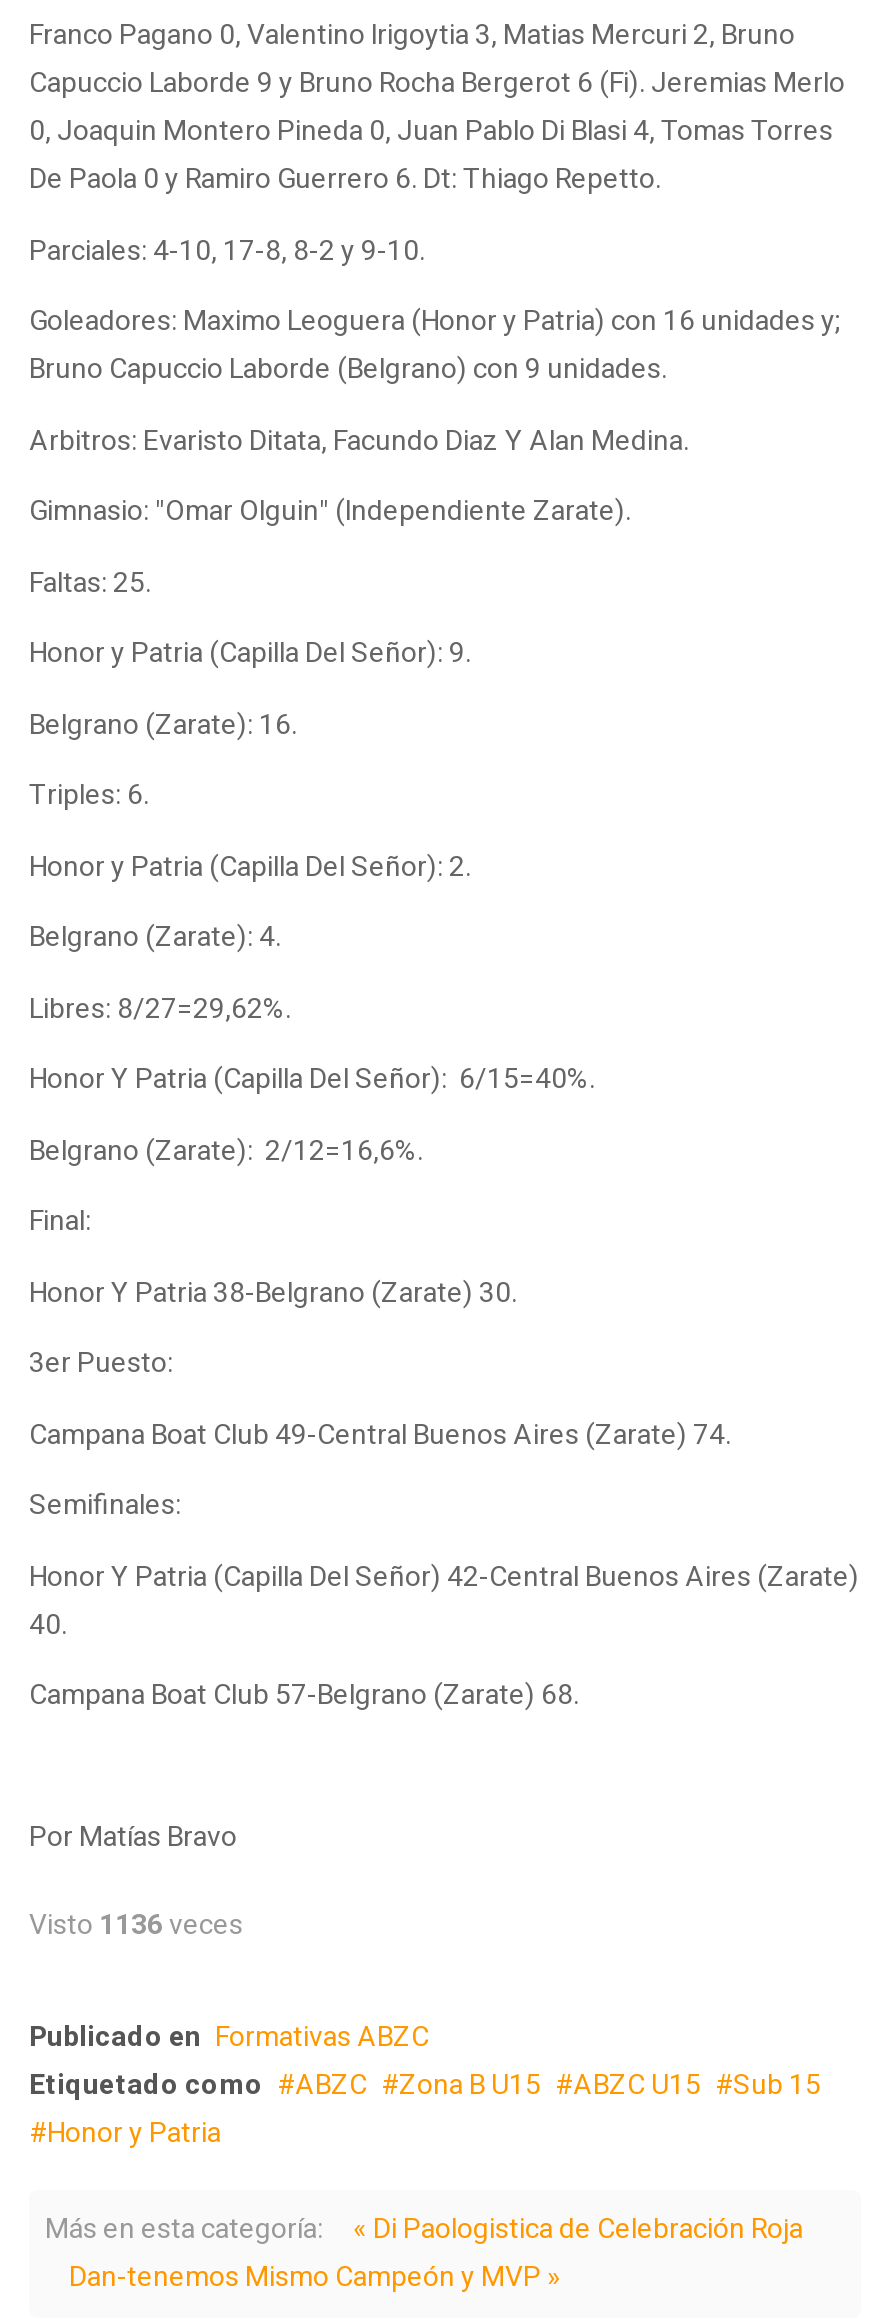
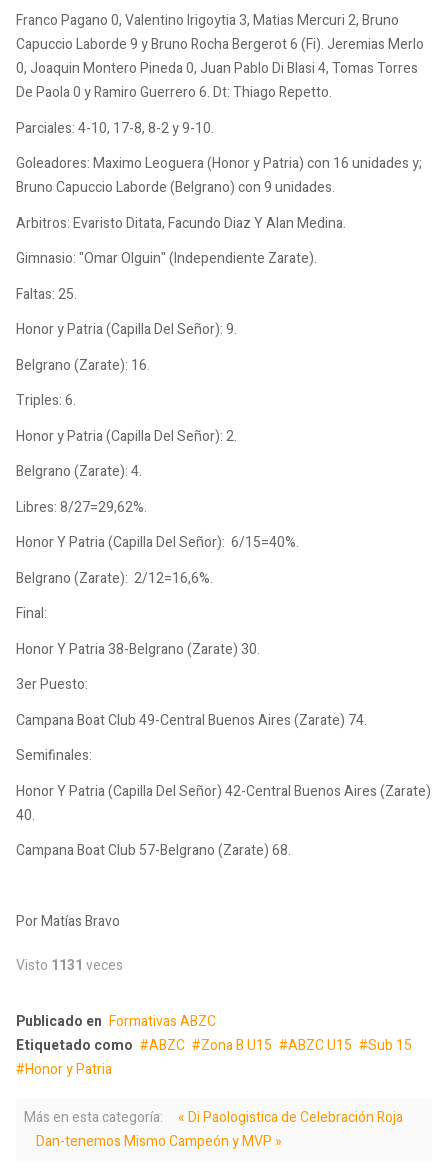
- Visto 1136veces
+ Visto 1131veces
